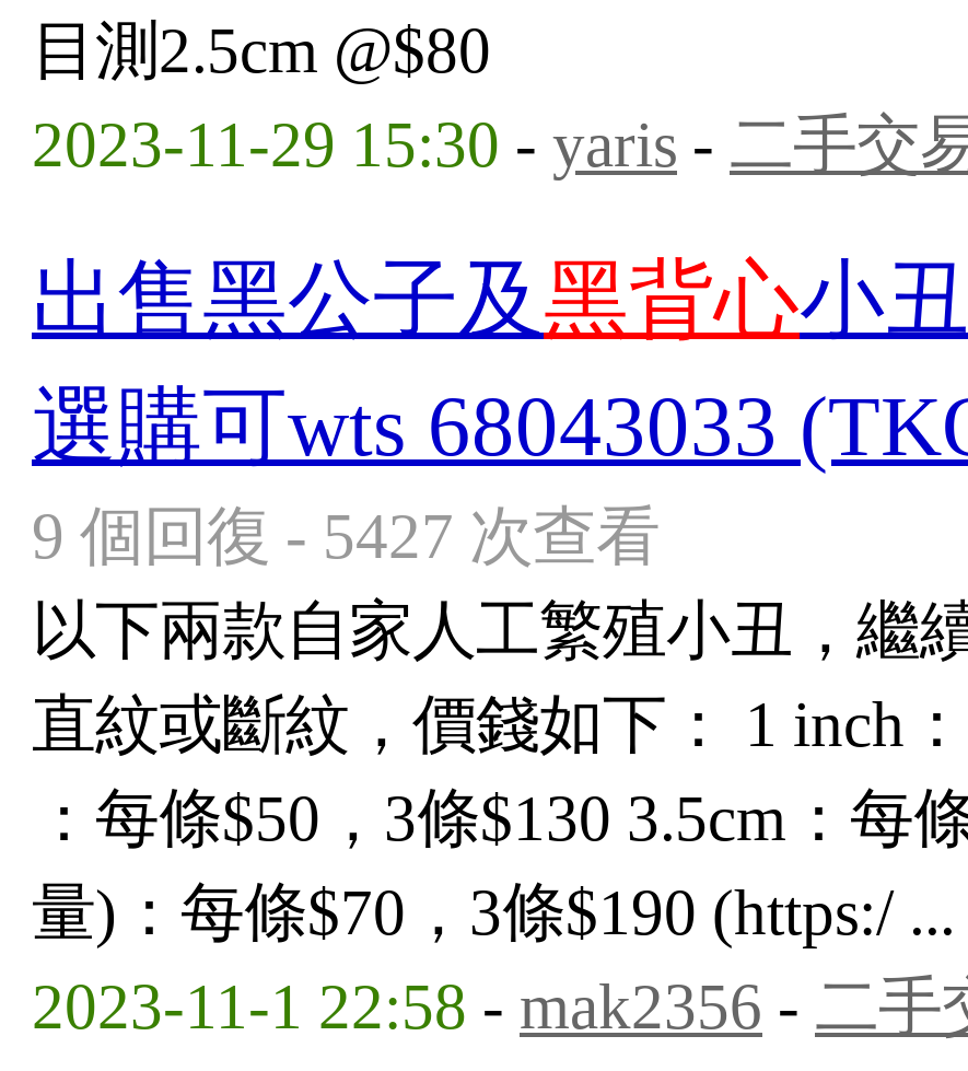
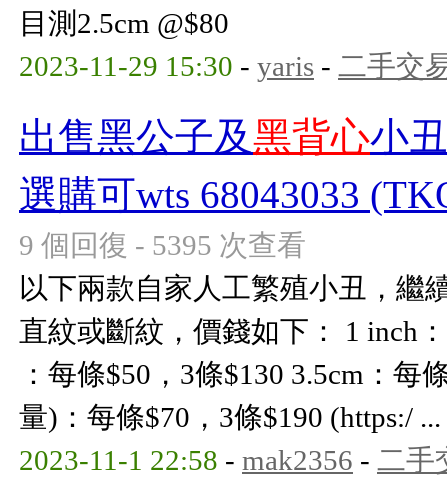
- 9 個回復 - 5427 次查看
+ 9 個回復 - 5395 次查看
